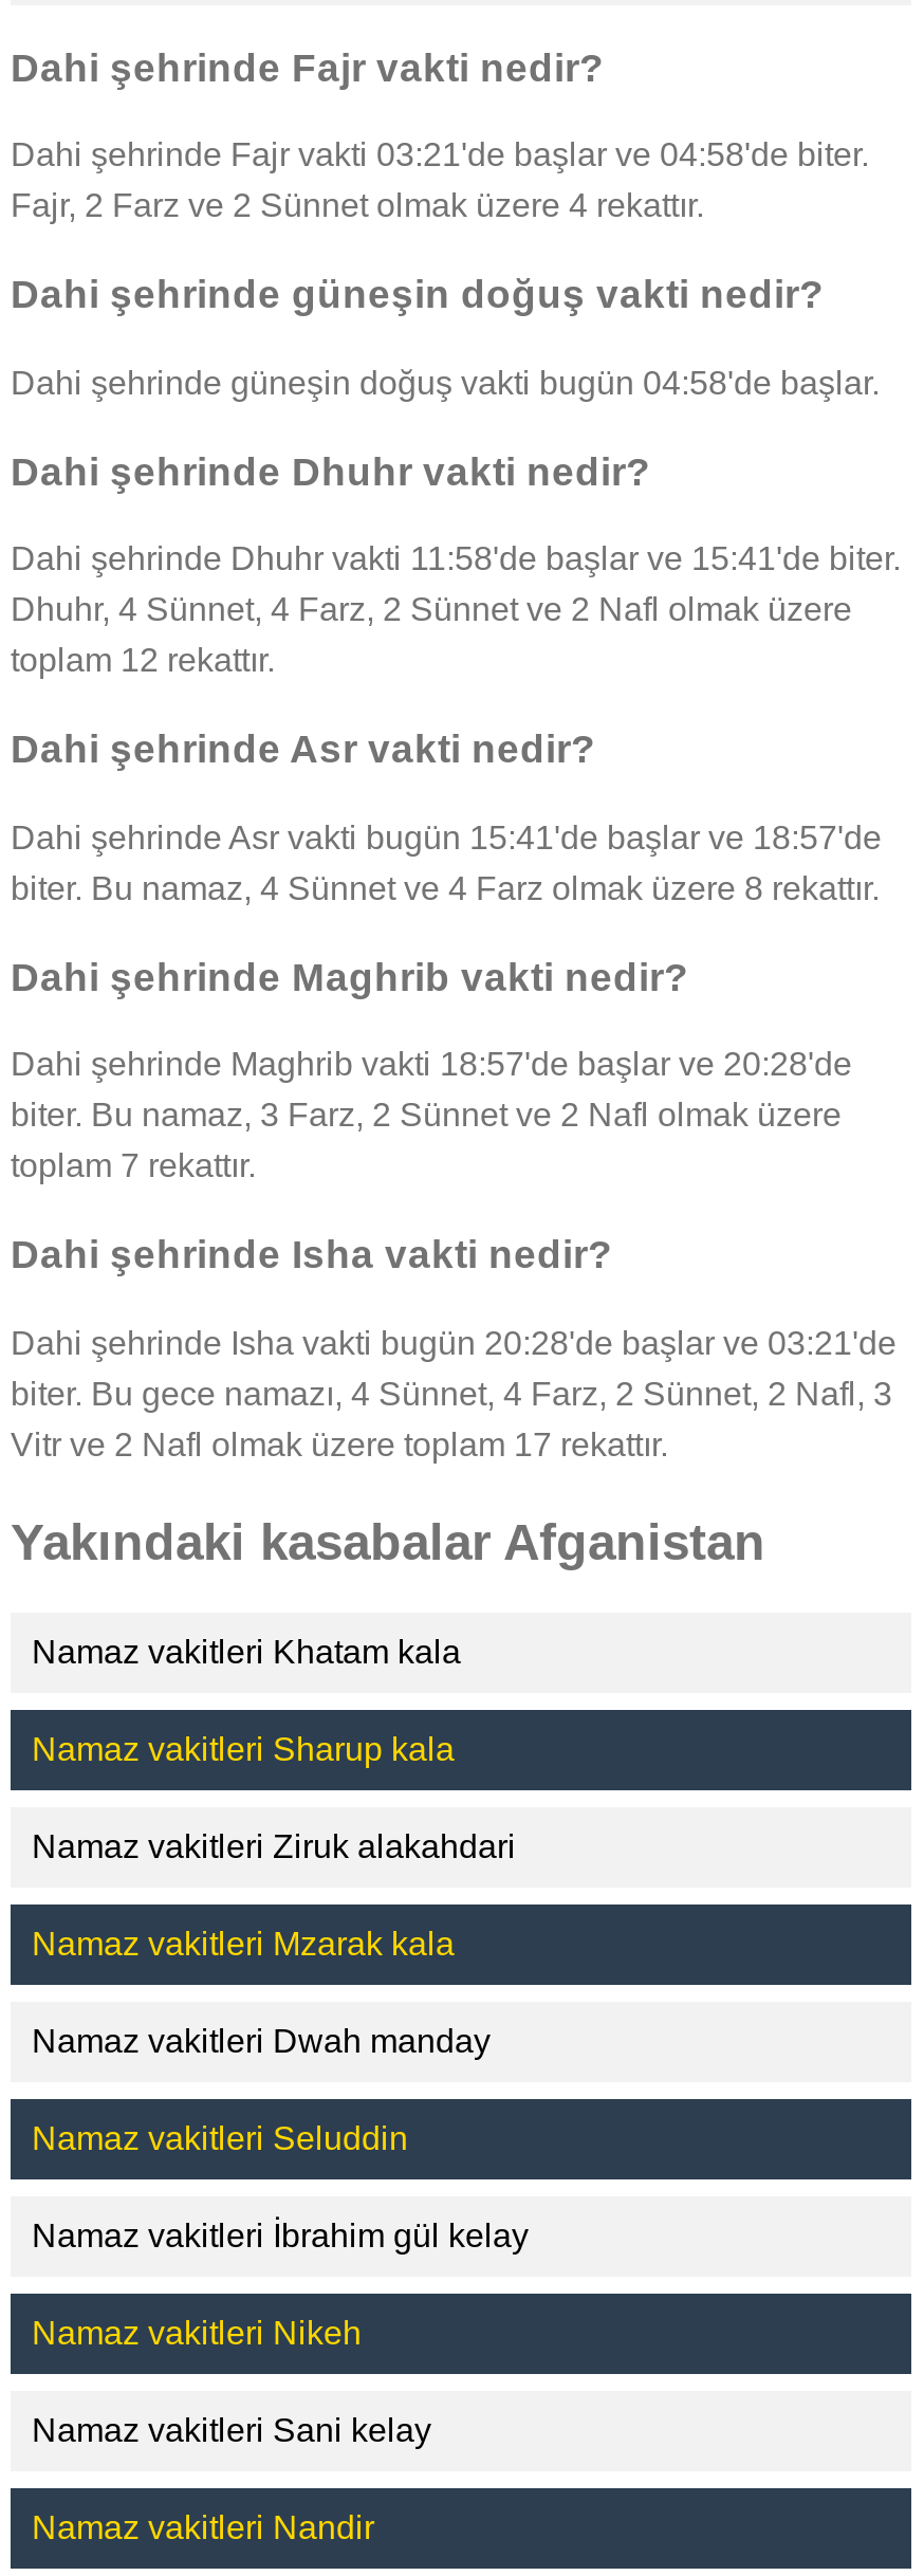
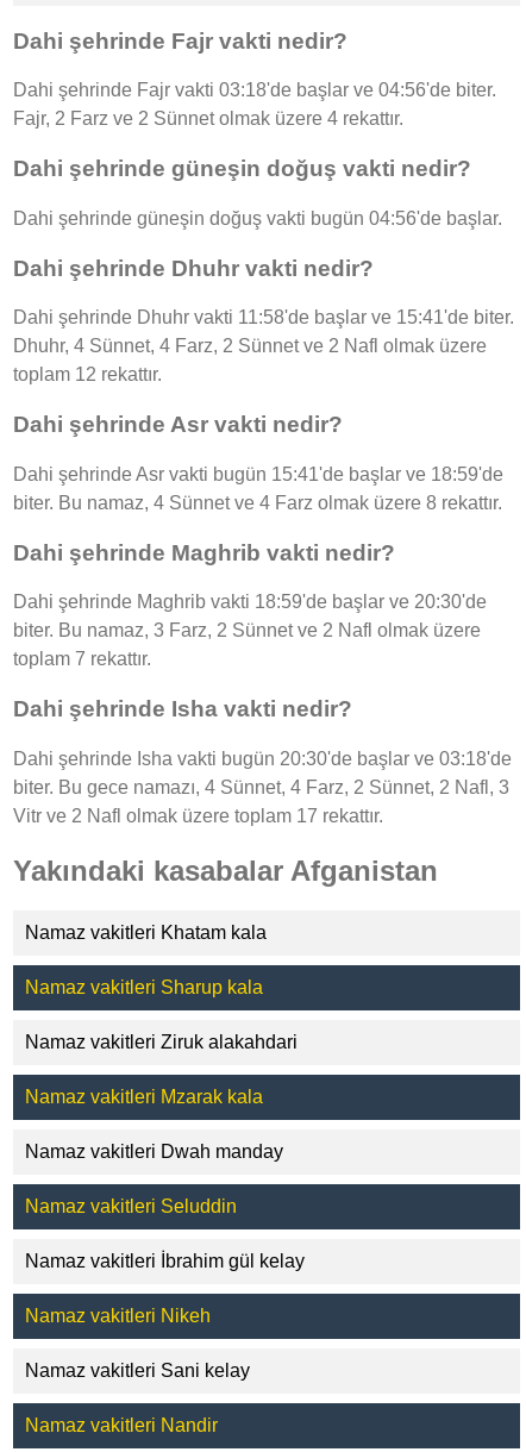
- Dahi şehrinde Fajr vakti 03:21'de başlar ve 04:58'de biter.
+ Dahi şehrinde Fajr vakti 03:18'de başlar ve 04:56'de biter.

- Dahi şehrinde güneşin doğuş vakti bugün 04:58'de başlar.
+ Dahi şehrinde güneşin doğuş vakti bugün 04:56'de başlar.

- Dahi şehrinde Asr vakti bugün 15:41'de başlar ve 18:57'de
+ Dahi şehrinde Asr vakti bugün 15:41'de başlar ve 18:59'de

- Dahi şehrinde Maghrib vakti 18:57'de başlar ve 20:28'de
+ Dahi şehrinde Maghrib vakti 18:59'de başlar ve 20:30'de

- Dahi şehrinde Isha vakti bugün 20:28'de başlar ve 03:21'de
+ Dahi şehrinde Isha vakti bugün 20:30'de başlar ve 03:18'de
